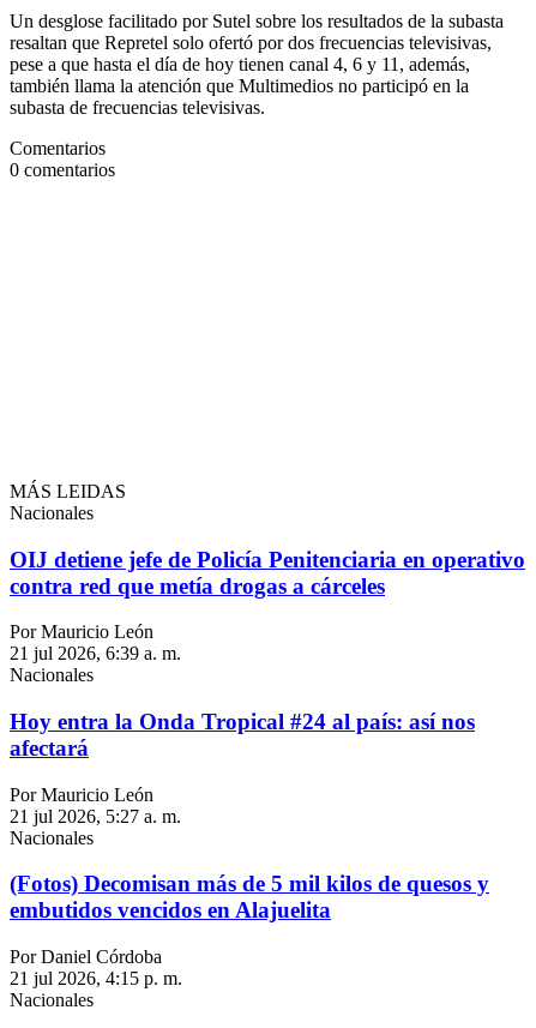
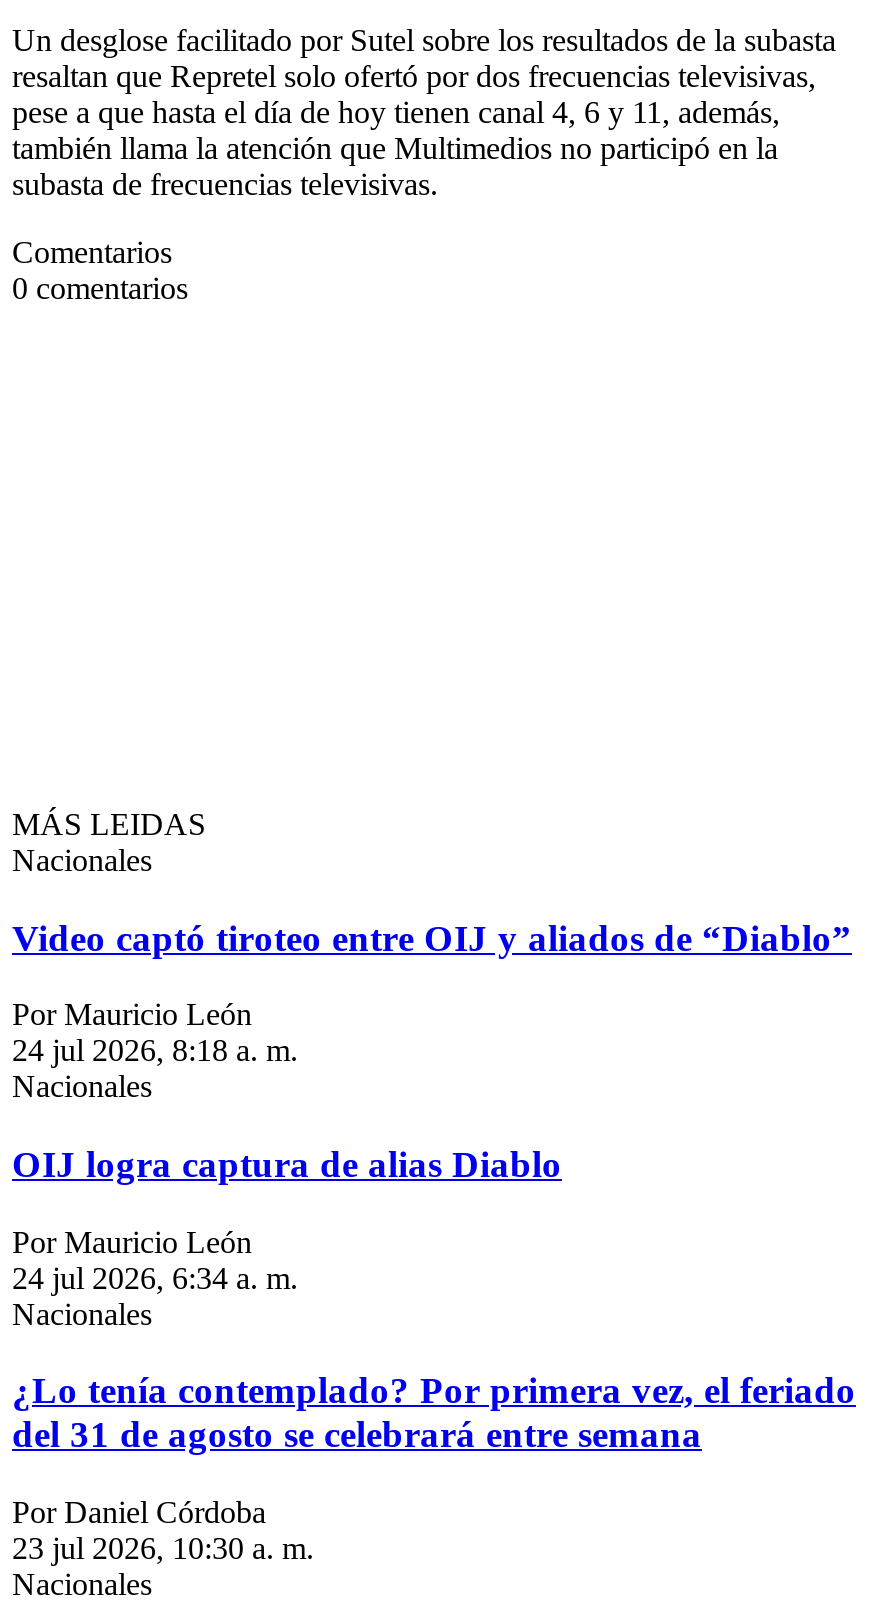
- OIJ detiene jefe de Policía Penitenciaria en operativo
- contra red que metía drogas a cárceles
+ Video captó tiroteo entre OIJ y aliados de “Diablo”

- 21 jul 2026, 6:39 a. m.
+ 24 jul 2026, 8:18 a. m.

- Hoy entra la Onda Tropical #24 al país: así nos
- afectará
+ OIJ logra captura de alias Diablo

- 21 jul 2026, 5:27 a. m.
+ 24 jul 2026, 6:34 a. m.

- (Fotos) Decomisan más de 5 mil kilos de quesos y
- embutidos vencidos en Alajuelita
+ ¿Lo tenía contemplado? Por primera vez, el feriado
+ del 31 de agosto se celebrará entre semana

- 21 jul 2026, 4:15 p. m.
+ 23 jul 2026, 10:30 a. m.
